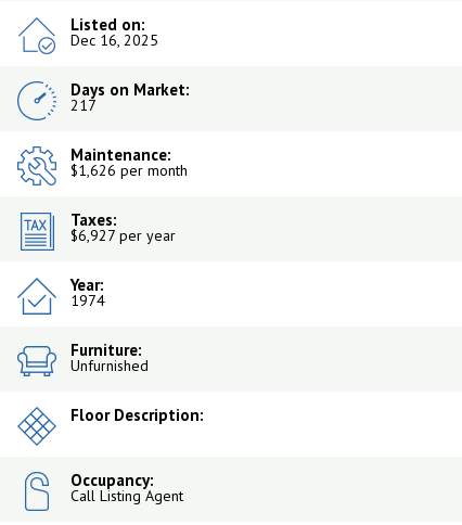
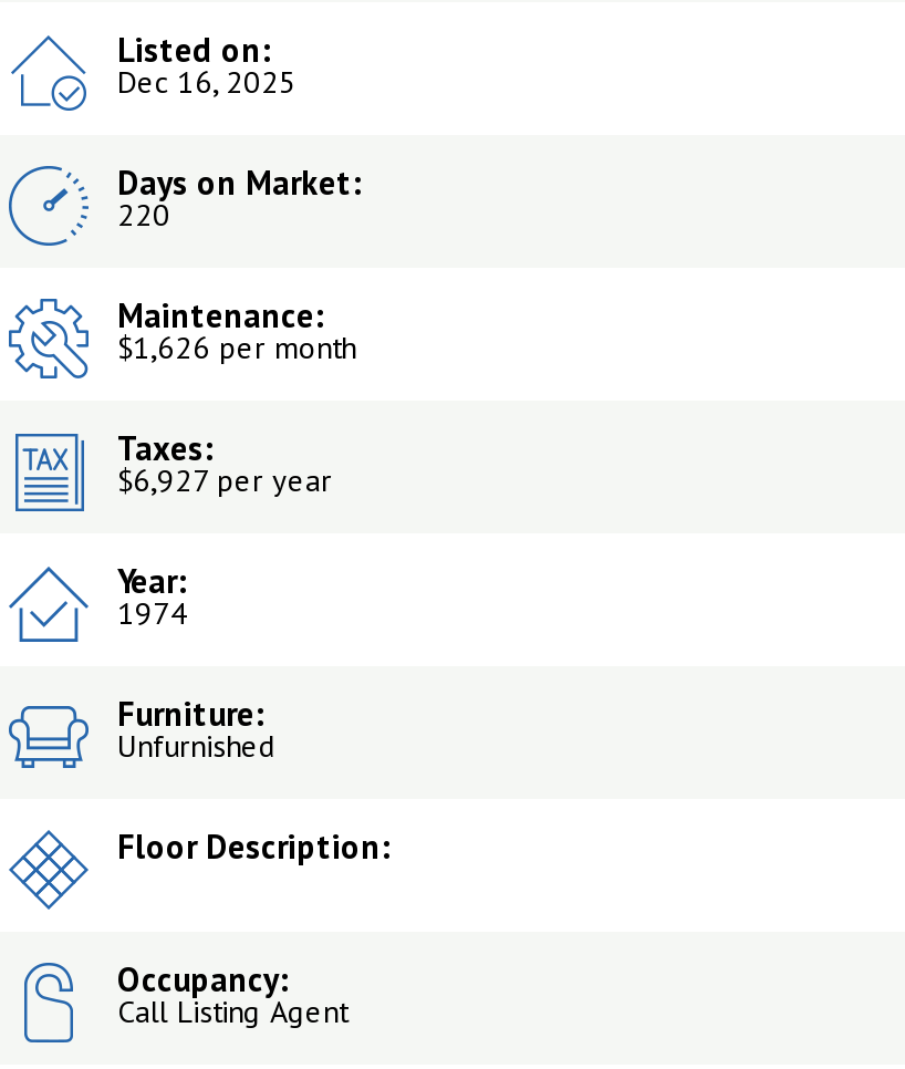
- 217
+ 220
